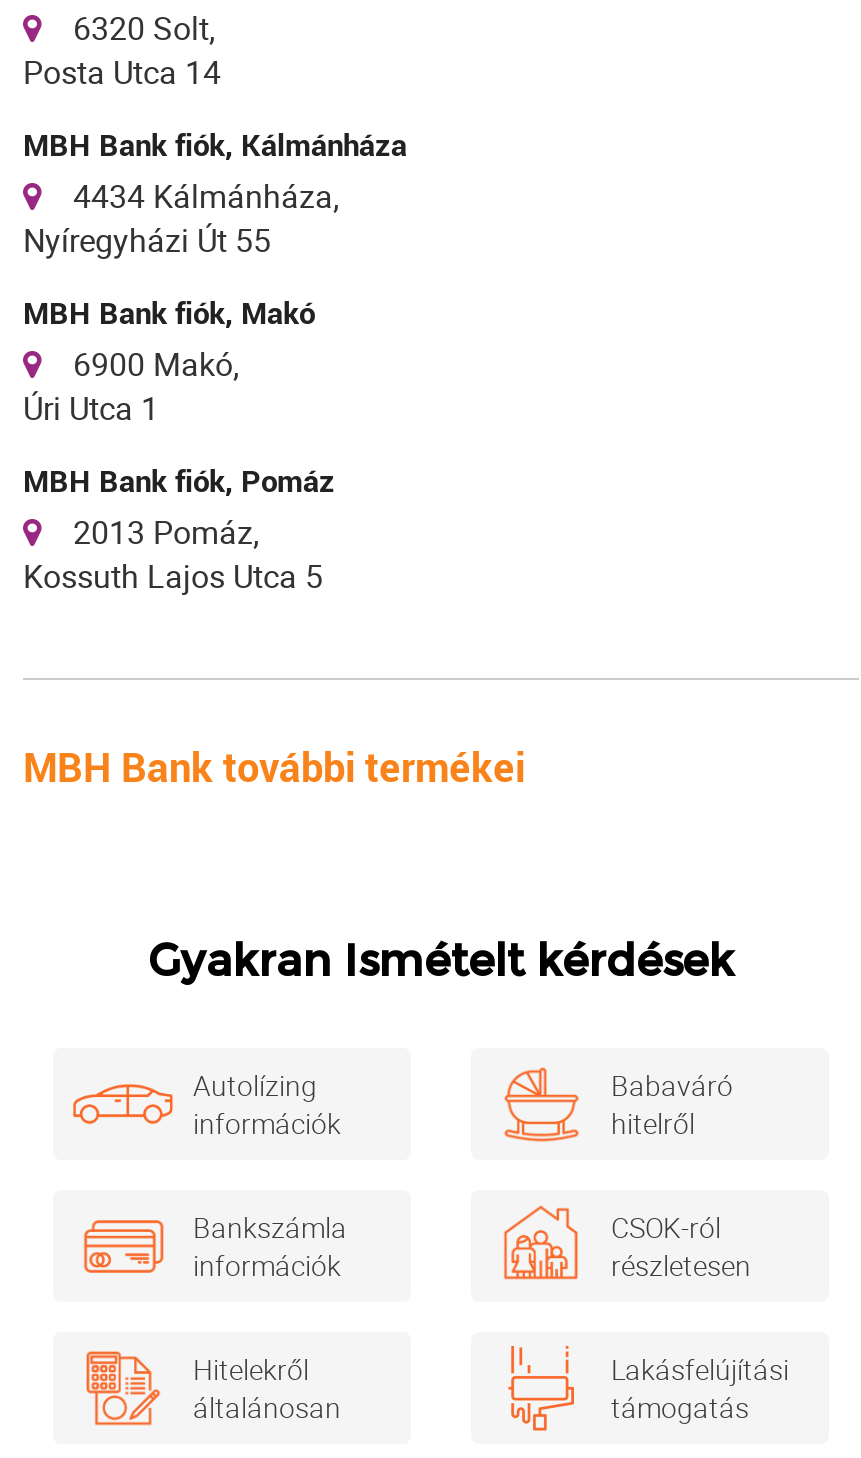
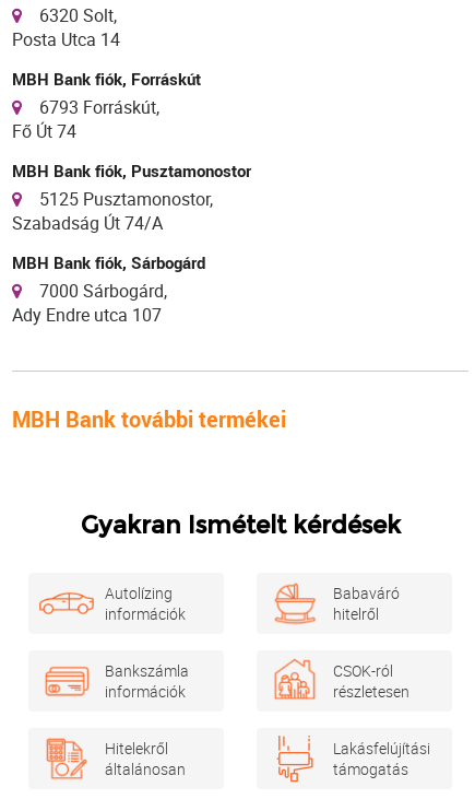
- MBH Bank fiók, Kálmánháza
- 4434 Kálmánháza,
- Nyíregyházi Út 55
+ MBH Bank fiók, Forráskút
+ 6793 Forráskút,
+ Fő Út 74

- MBH Bank fiók, Makó
- 6900 Makó,
- Úri Utca 1
+ MBH Bank fiók, Pusztamonostor
+ 5125 Pusztamonostor,
+ Szabadság Út 74/A

- MBH Bank fiók, Pomáz
- 2013 Pomáz,
- Kossuth Lajos Utca 5
+ MBH Bank fiók, Sárbogárd
+ 7000 Sárbogárd,
+ Ady Endre utca 107
